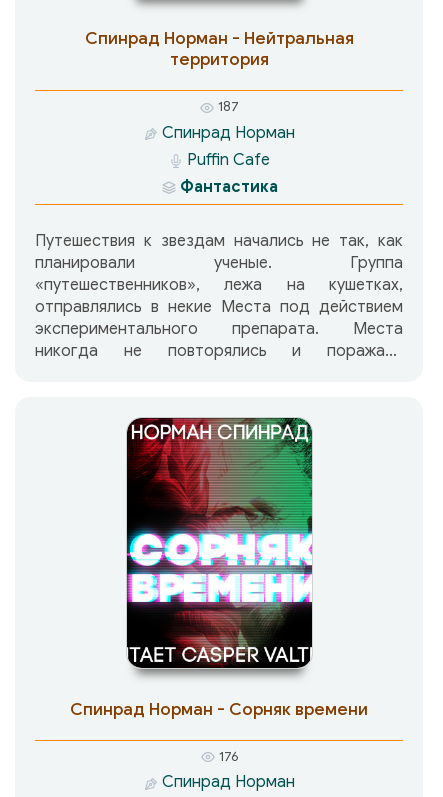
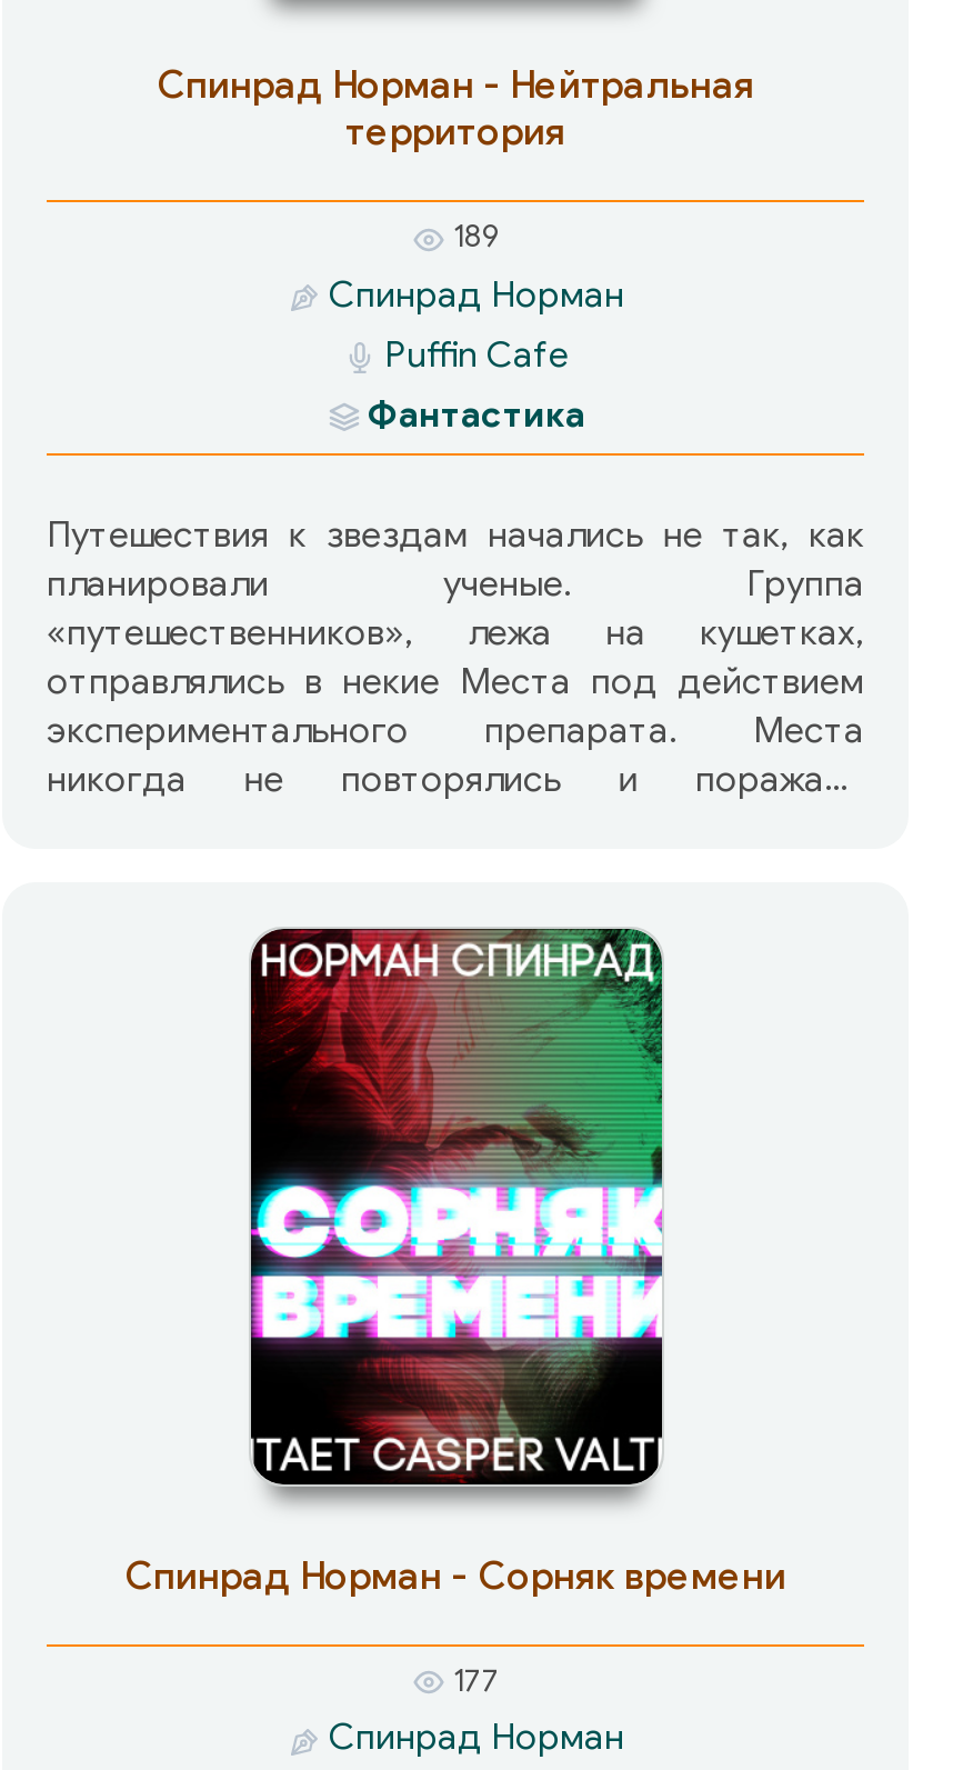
- 187
+ 189

- 176
+ 177
